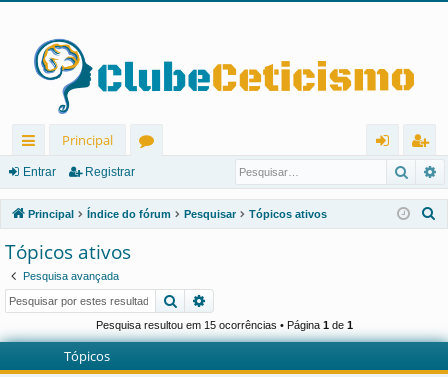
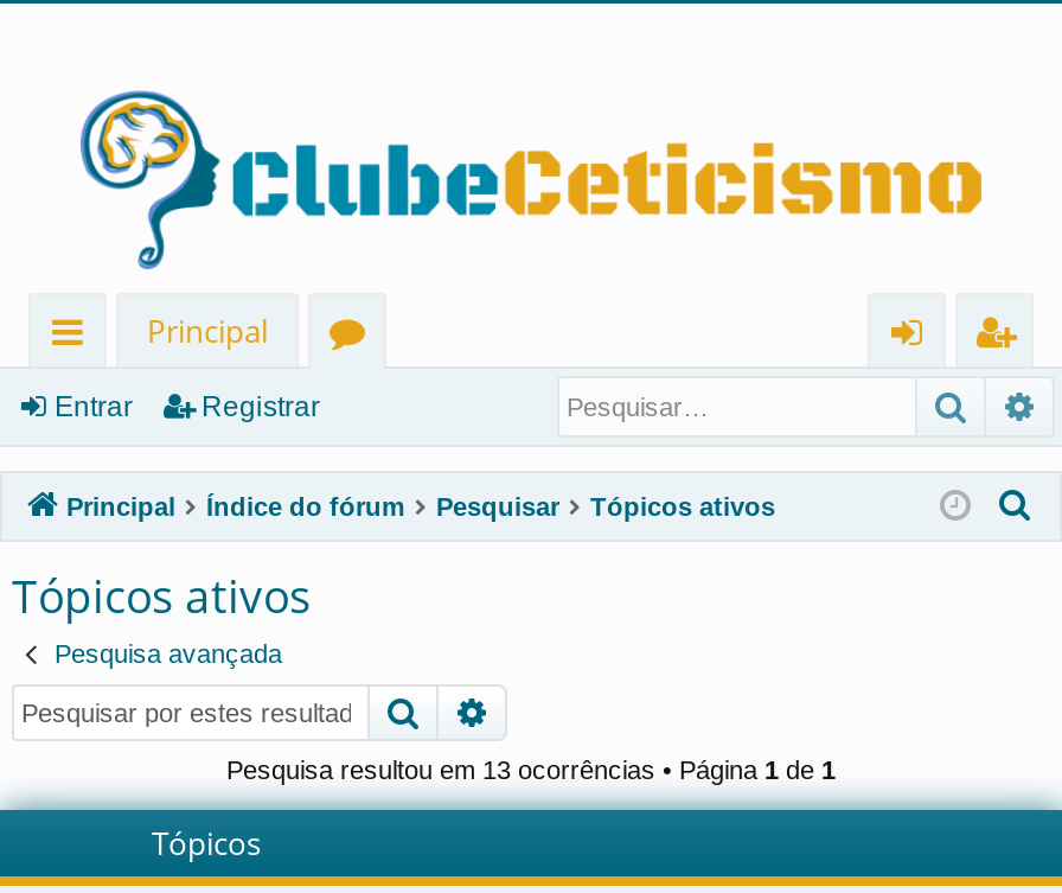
- Pesquisa resultou em 15 ocorrências • Página 1 de 1
+ Pesquisa resultou em 13 ocorrências • Página 1 de 1
